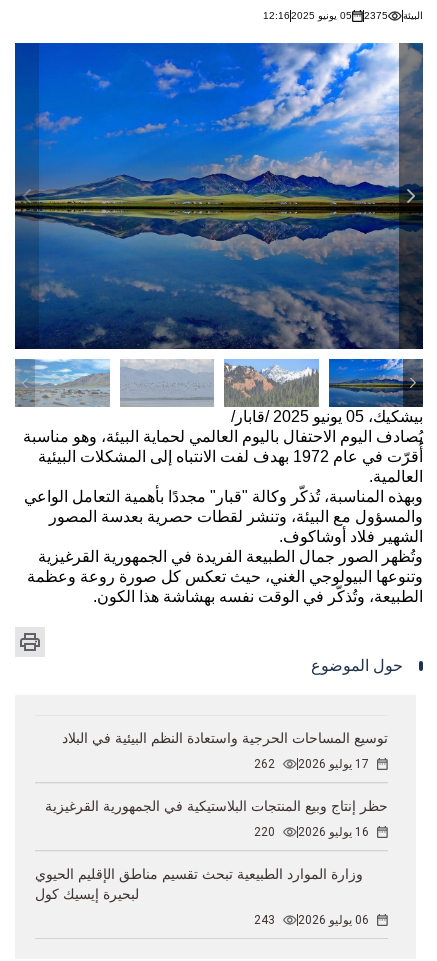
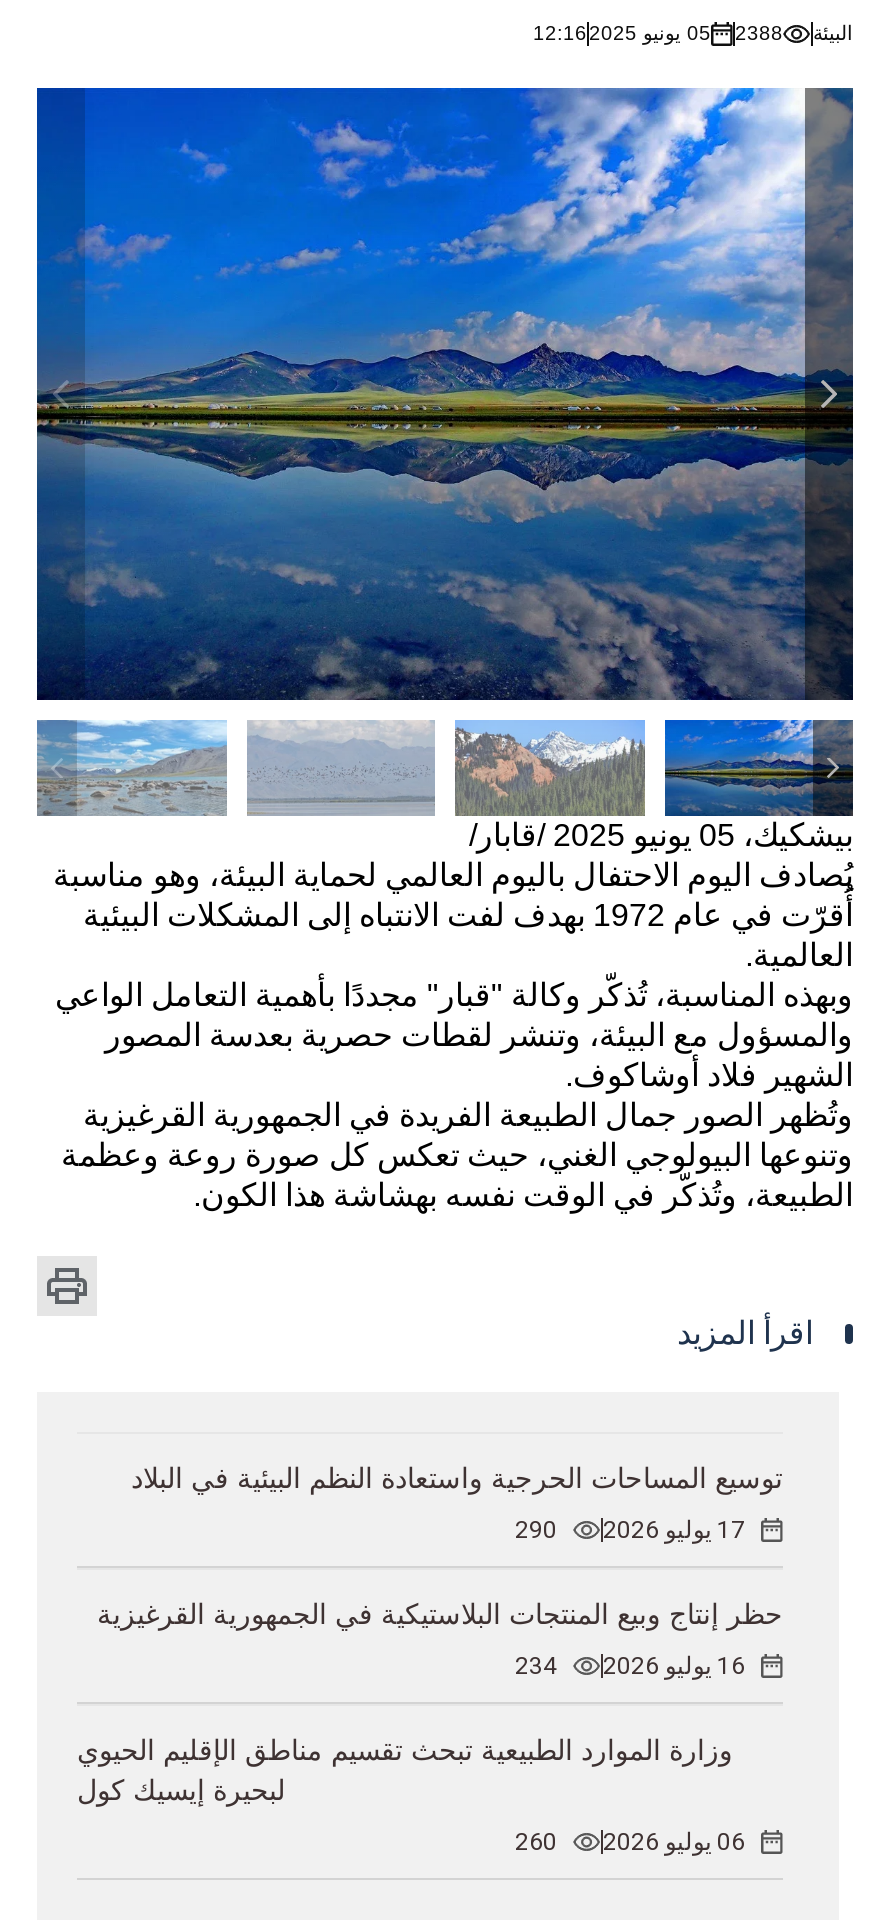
- 2375
+ 2388

- حول الموضوع
+ اقرأ المزيد

- 262
+ 290

- 220
+ 234

- 243
+ 260
